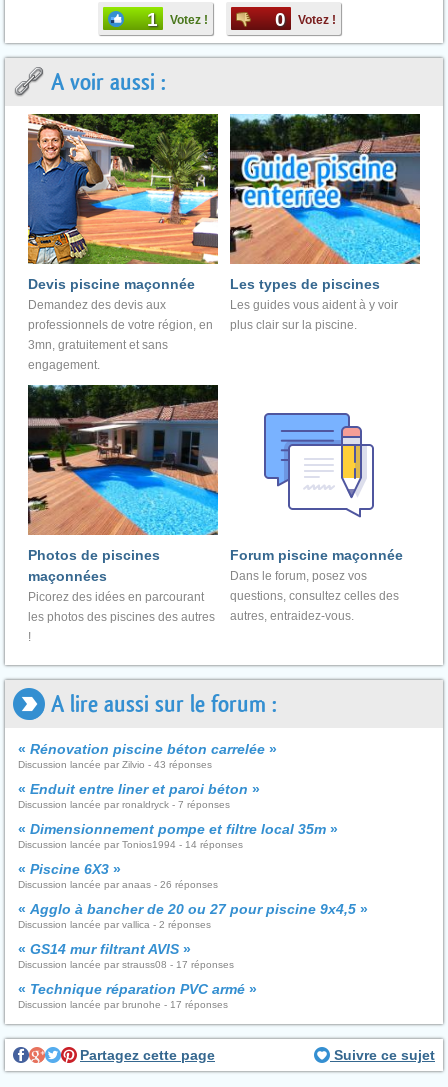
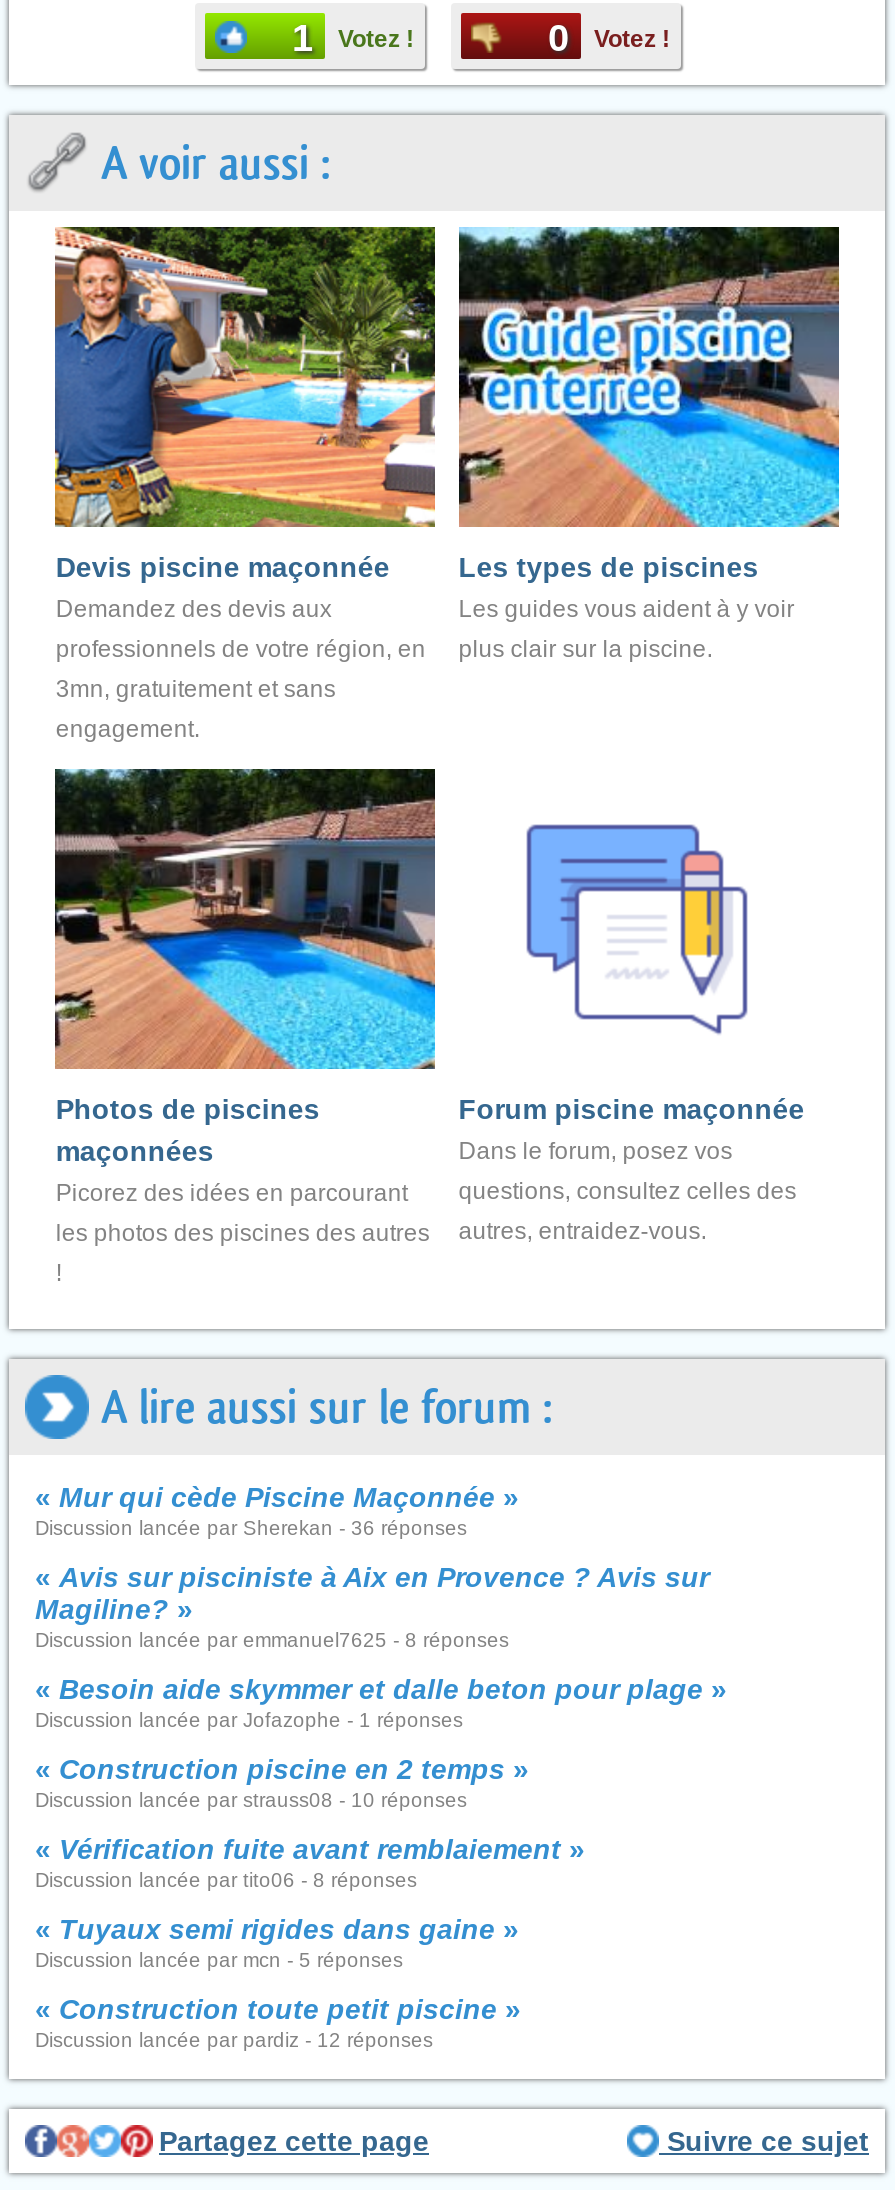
- «Rénovation piscine béton carrelée»
- Discussion lancée par Zilvio - 43 réponses
+ «Mur qui cède Piscine Maçonnée»
+ Discussion lancée par Sherekan - 36 réponses

- «Enduit entre liner et paroi béton»
- Discussion lancée par ronaldryck - 7 réponses
+ «Avis sur pisciniste à Aix en Provence ? Avis sur
+ Magiline?»
+ Discussion lancée par emmanuel7625 - 8 réponses

- «Dimensionnement pompe et filtre local 35m»
- Discussion lancée par Tonios1994 - 14 réponses
+ «Besoin aide skymmer et dalle beton pour plage»
+ Discussion lancée par Jofazophe - 1 réponses

- «Piscine 6X3»
- Discussion lancée par anaas - 26 réponses
+ «Construction piscine en 2 temps»
+ Discussion lancée par strauss08 - 10 réponses

- «Agglo à bancher de 20 ou 27 pour piscine 9x4,5»
- Discussion lancée par vallica - 2 réponses
+ «Vérification fuite avant remblaiement»
+ Discussion lancée par tito06 - 8 réponses

- «GS14 mur filtrant AVIS»
- Discussion lancée par strauss08 - 17 réponses
+ «Tuyaux semi rigides dans gaine»
+ Discussion lancée par mcn - 5 réponses

- «Technique réparation PVC armé»
- Discussion lancée par brunohe - 17 réponses
+ «Construction toute petit piscine»
+ Discussion lancée par pardiz - 12 réponses
